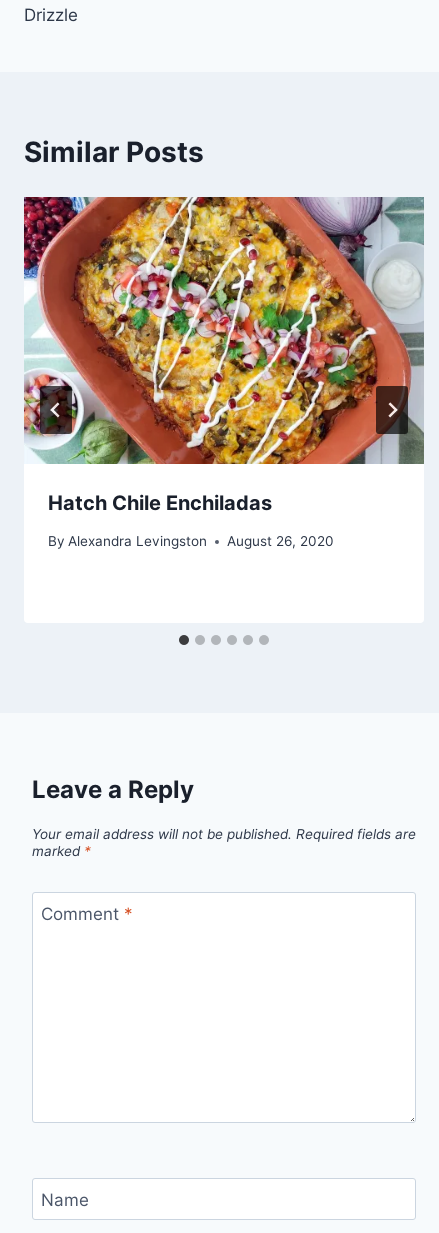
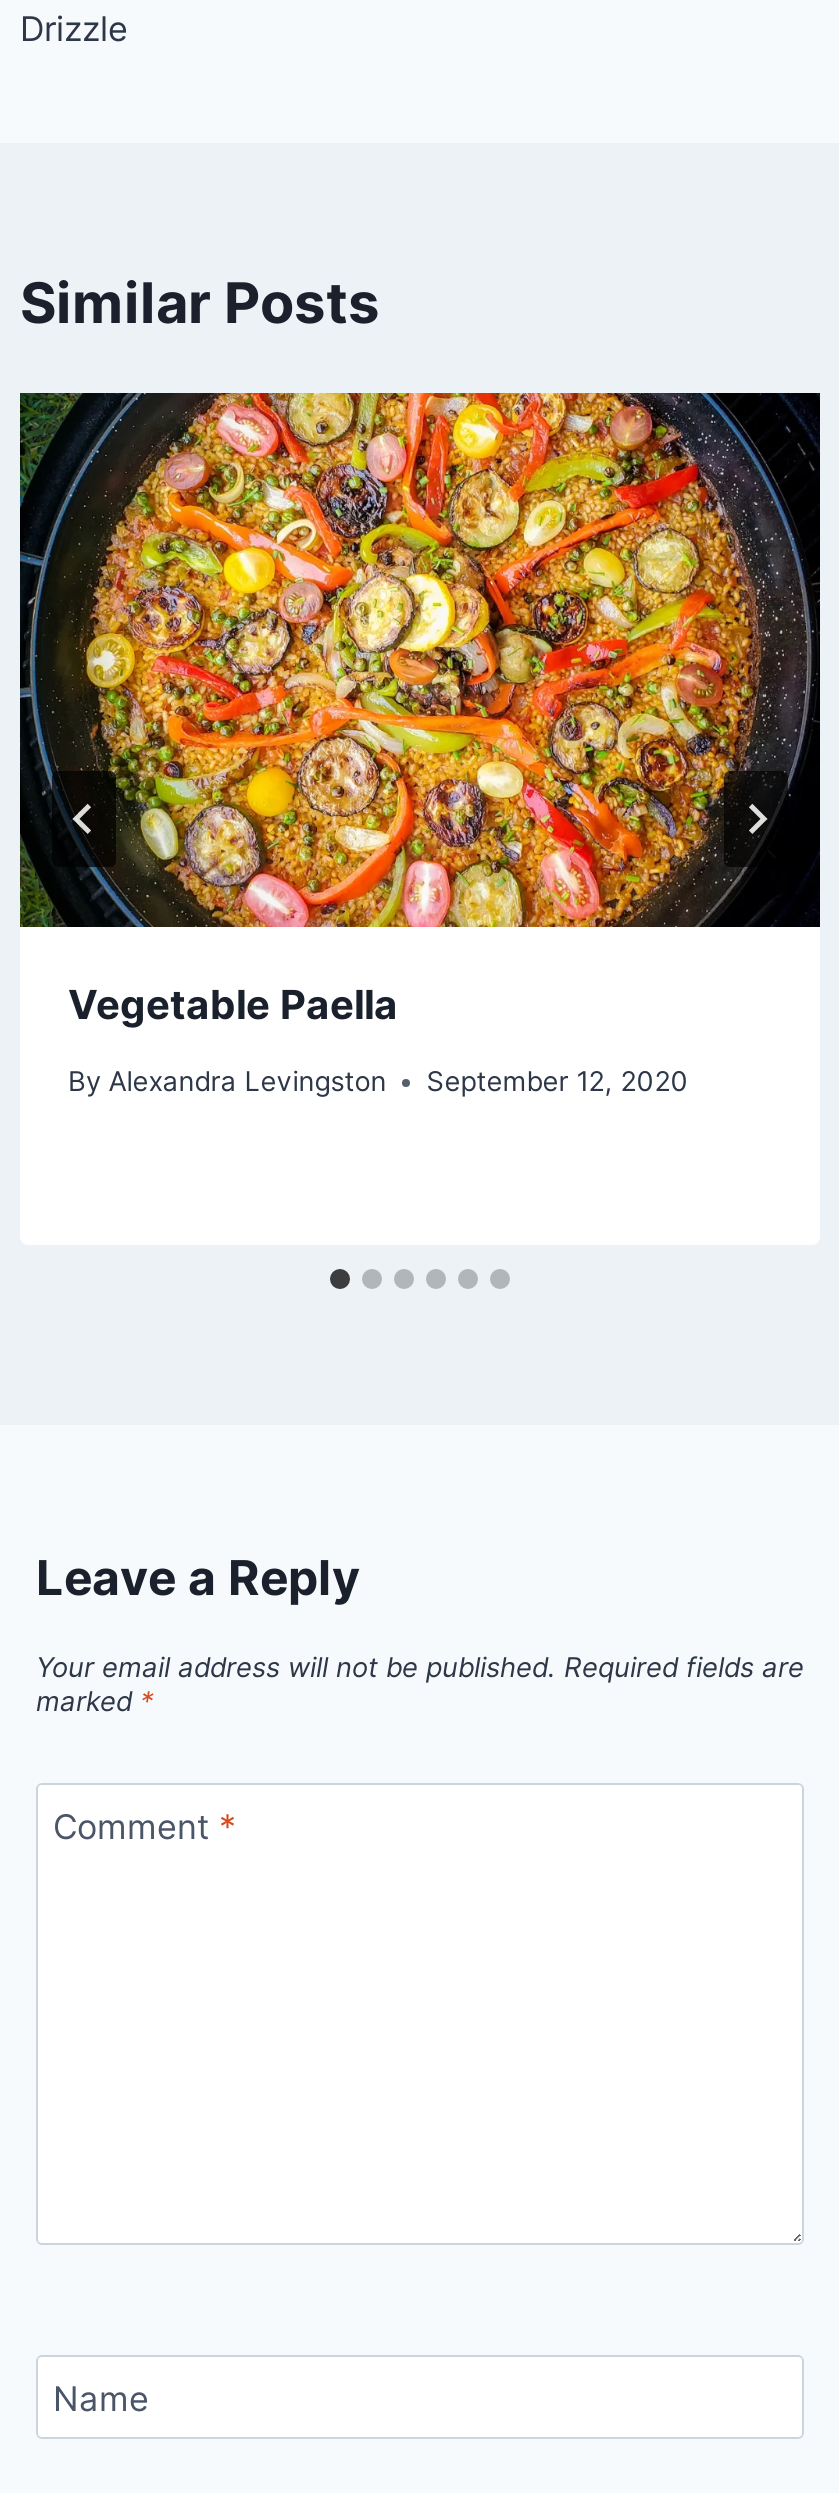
- [image]
- Hatch Chile Enchiladas
+ [image]
+ Vegetable Paella

- By Alexandra Levingston August 26, 2020
+ By Alexandra Levingston September 12, 2020
